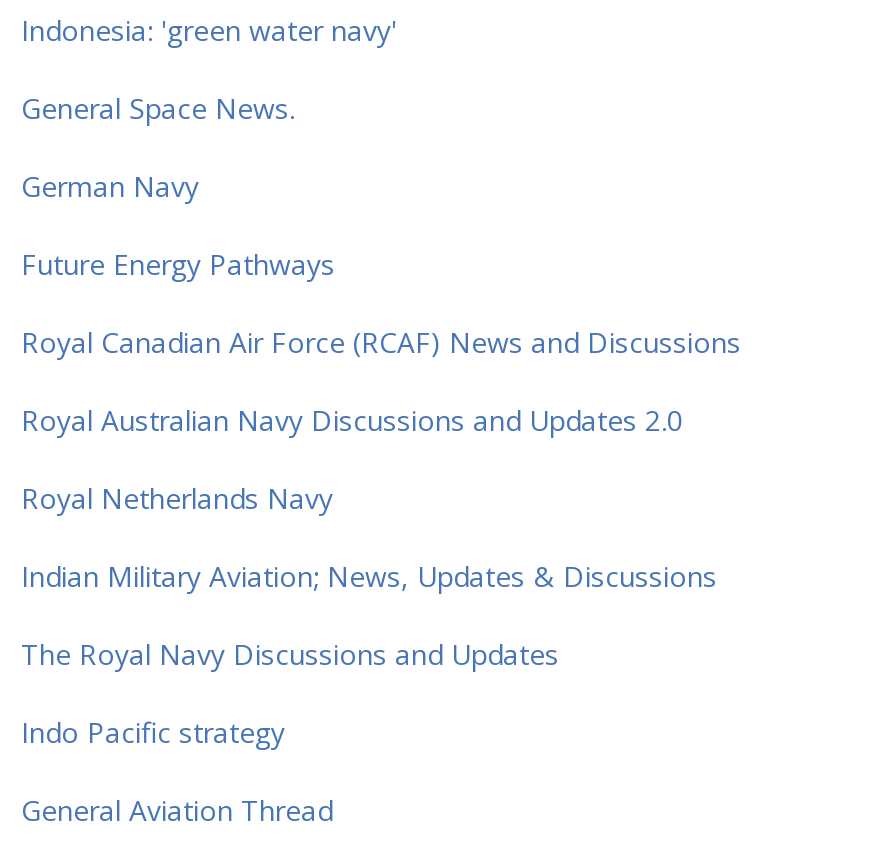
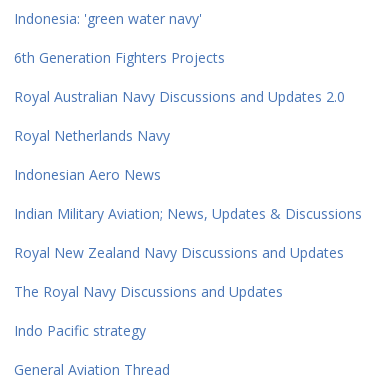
- General Space News.
- German Navy
- Future Energy Pathways
- Royal Canadian Air Force (RCAF) News and Discussions
+ 6th Generation Fighters Projects

moved up: Royal Australian Navy Discussions and Updates 2.0 | Royal Netherlands Navy

+ Indonesian Aero News

moved up: Indian Military Aviation; News, Updates & Discussions

+ Royal New Zealand Navy Discussions and Updates
